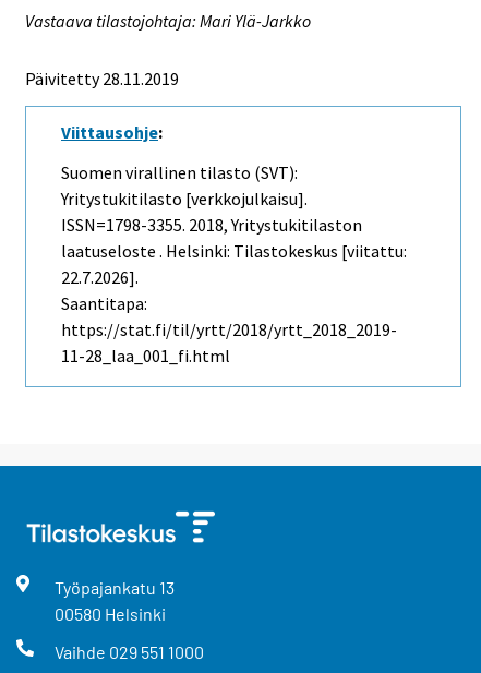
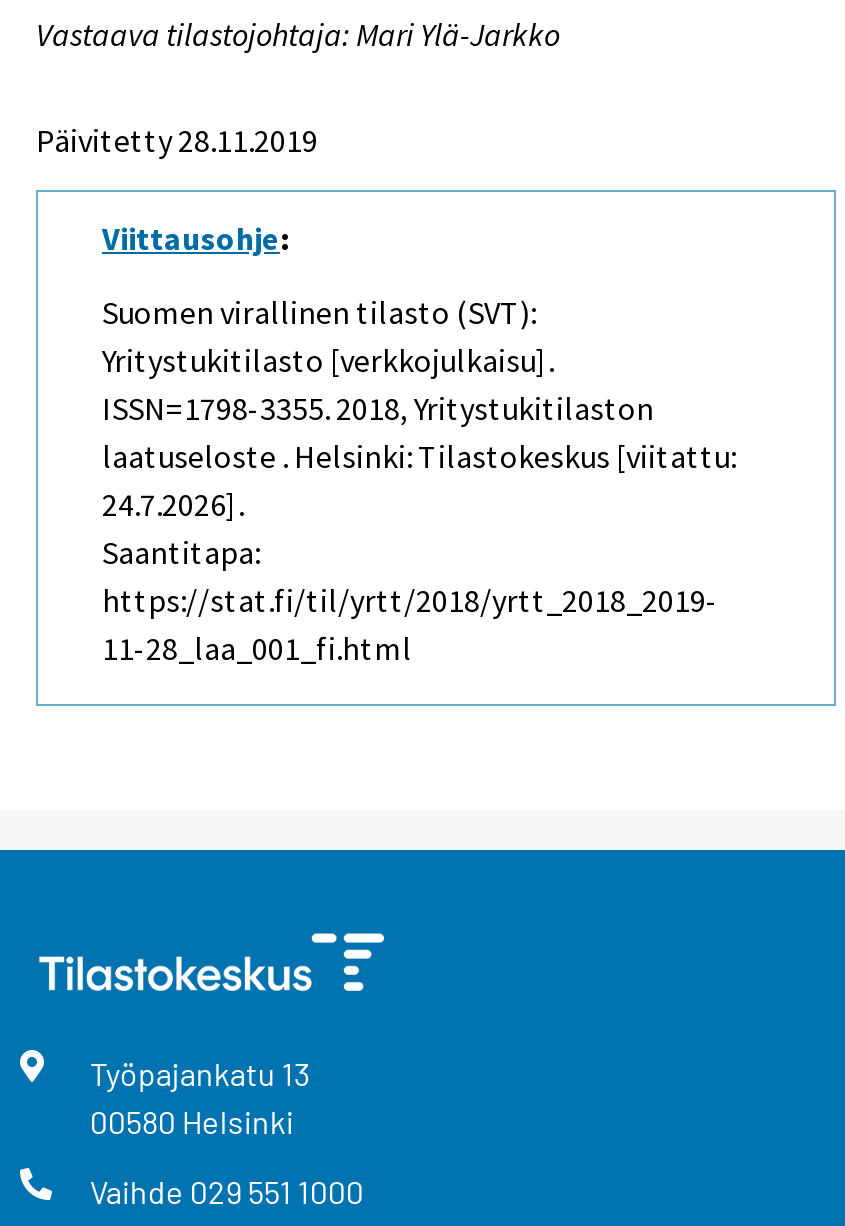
- 22.7.2026].
+ 24.7.2026].
